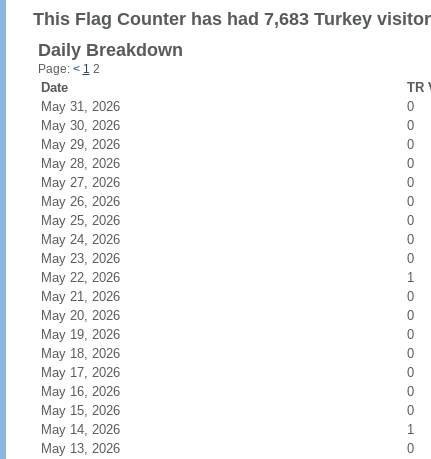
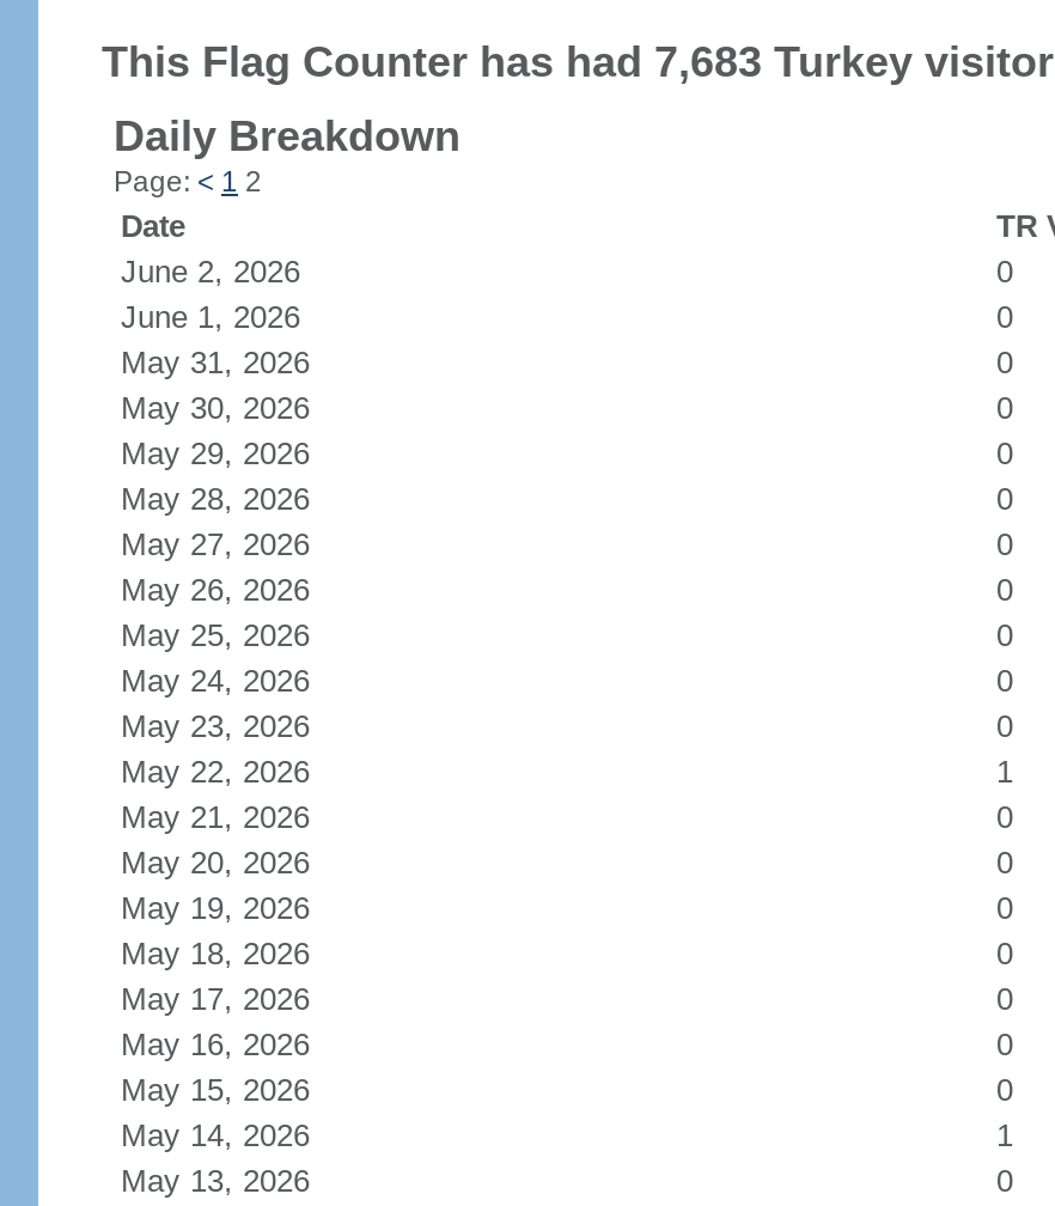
+ June 2, 2026
+ 0
+ June 1, 2026
+ 0
